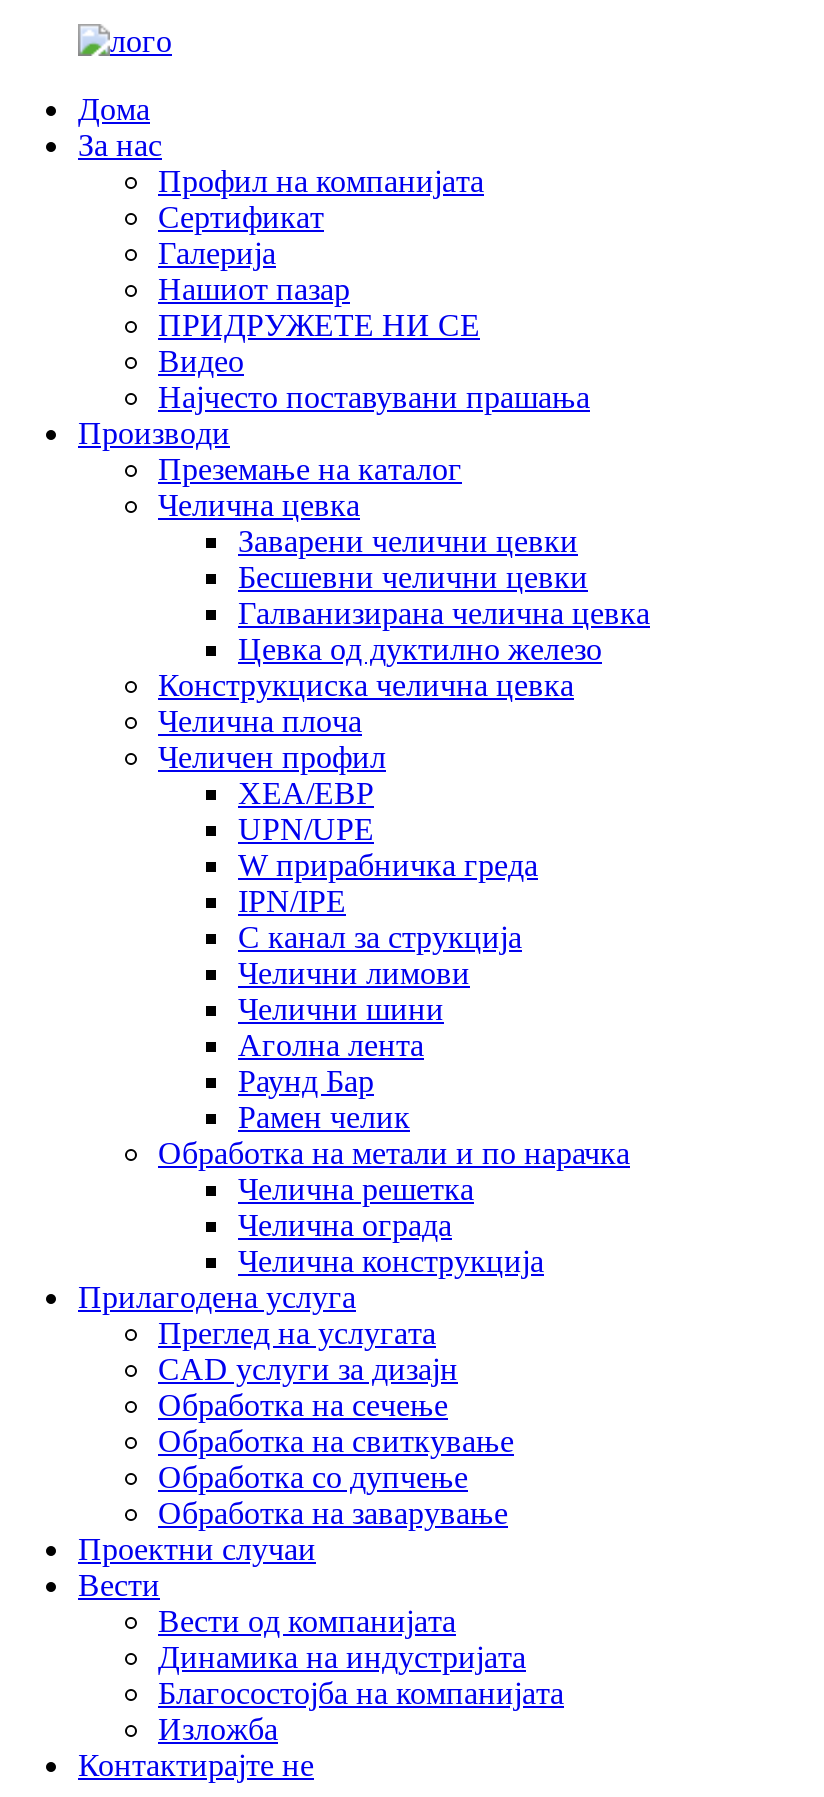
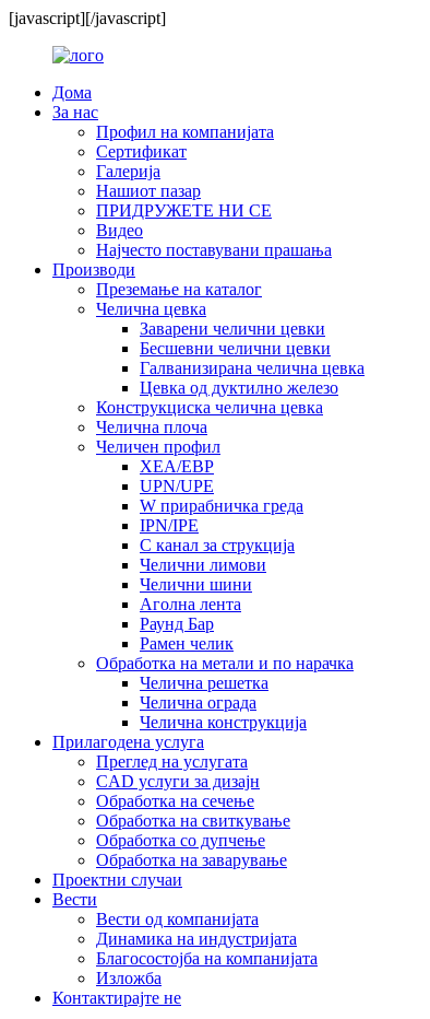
+ [javascript][/javascript]
